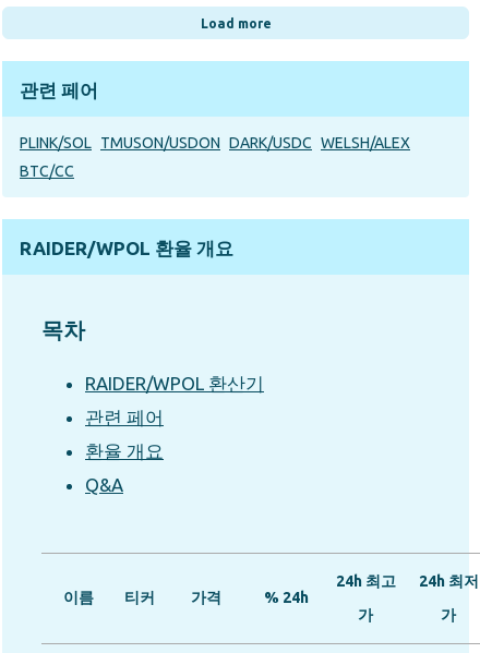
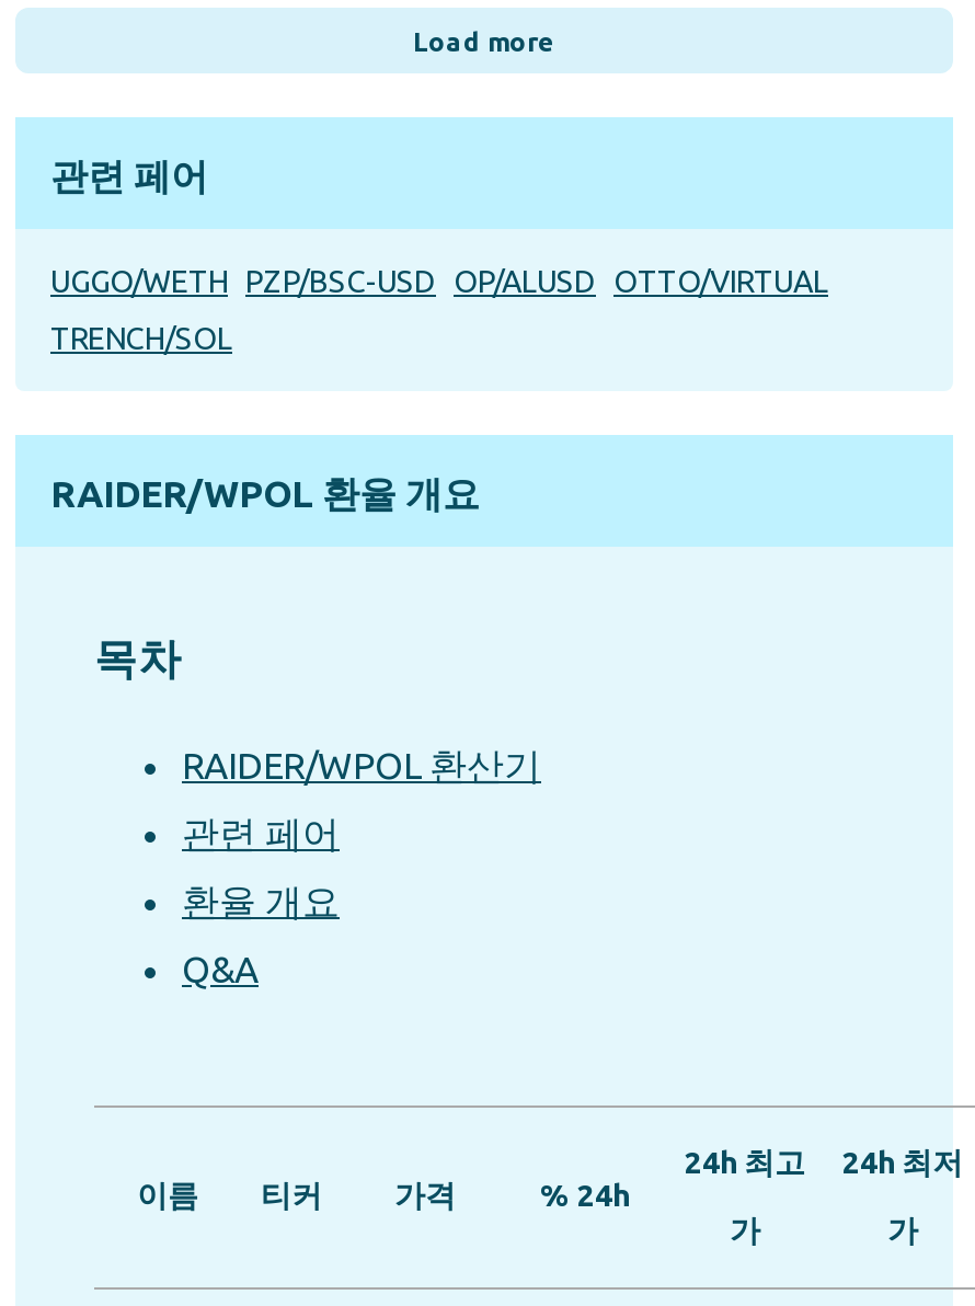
- PLINK/SOL TMUSON/USDON DARK/USDC WELSH/ALEX
+ UGGO/WETH PZP/BSC-USD OP/ALUSD OTTO/VIRTUAL

- BTC/CC
+ TRENCH/SOL
